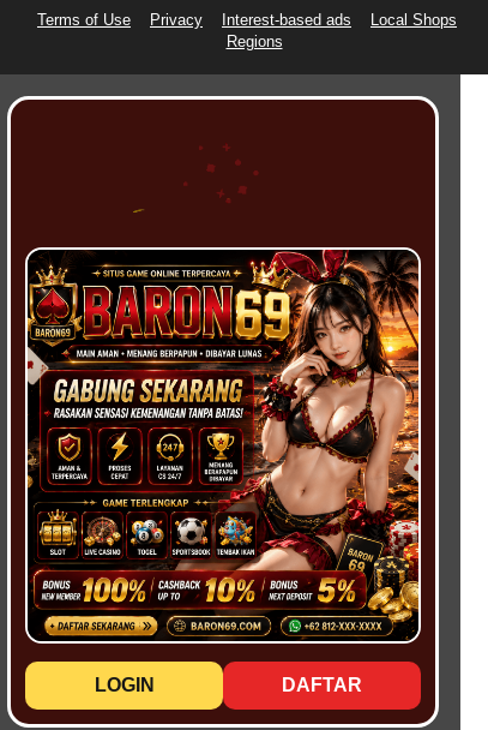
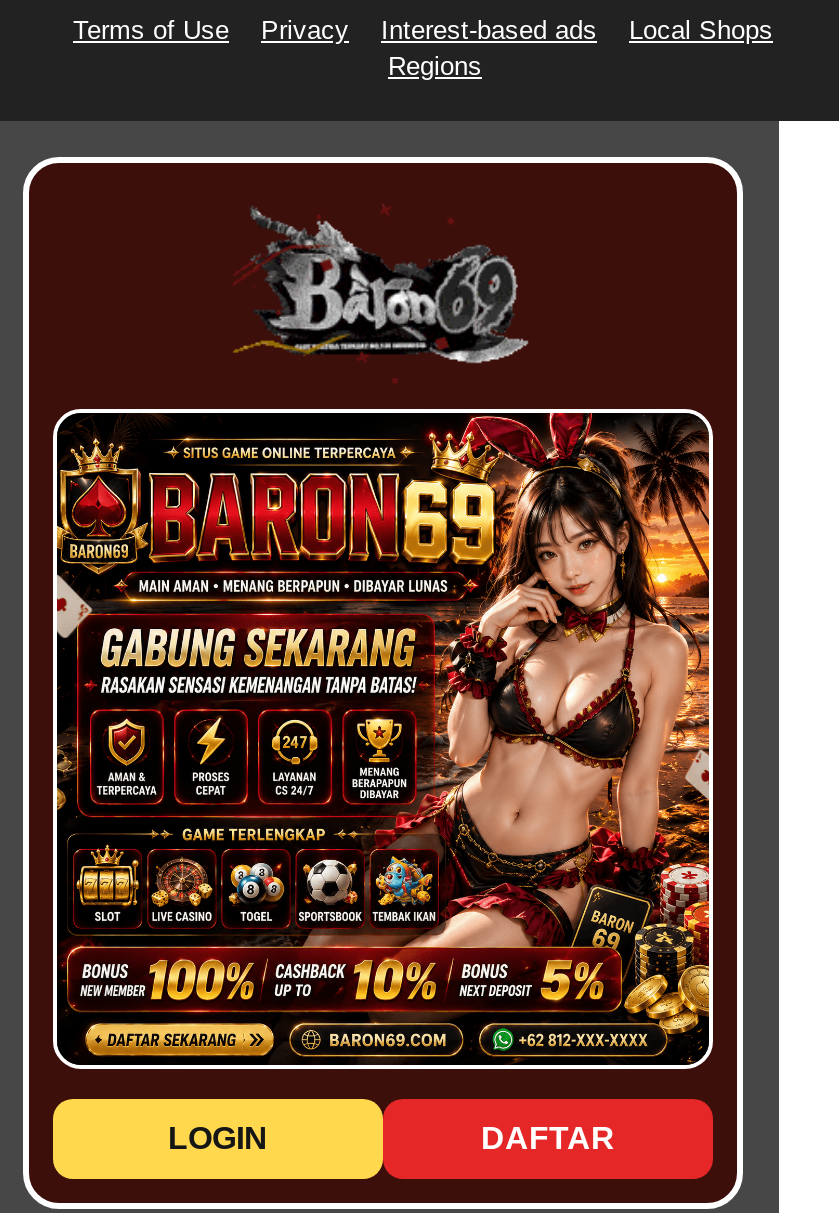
+ [image]
